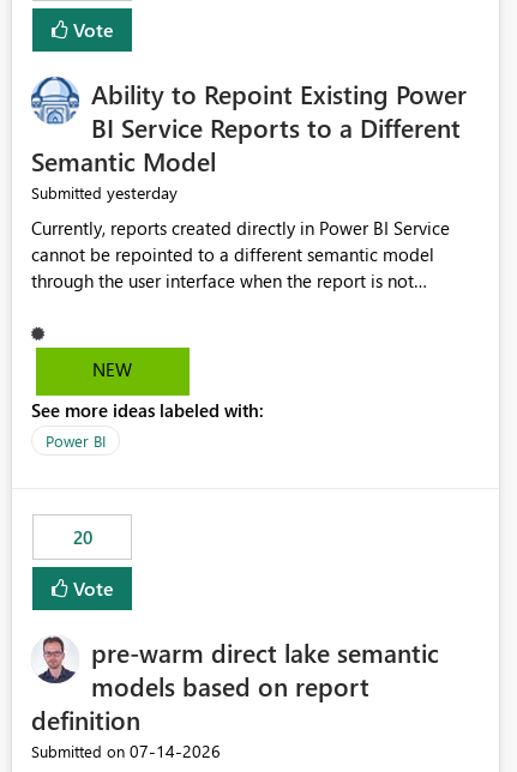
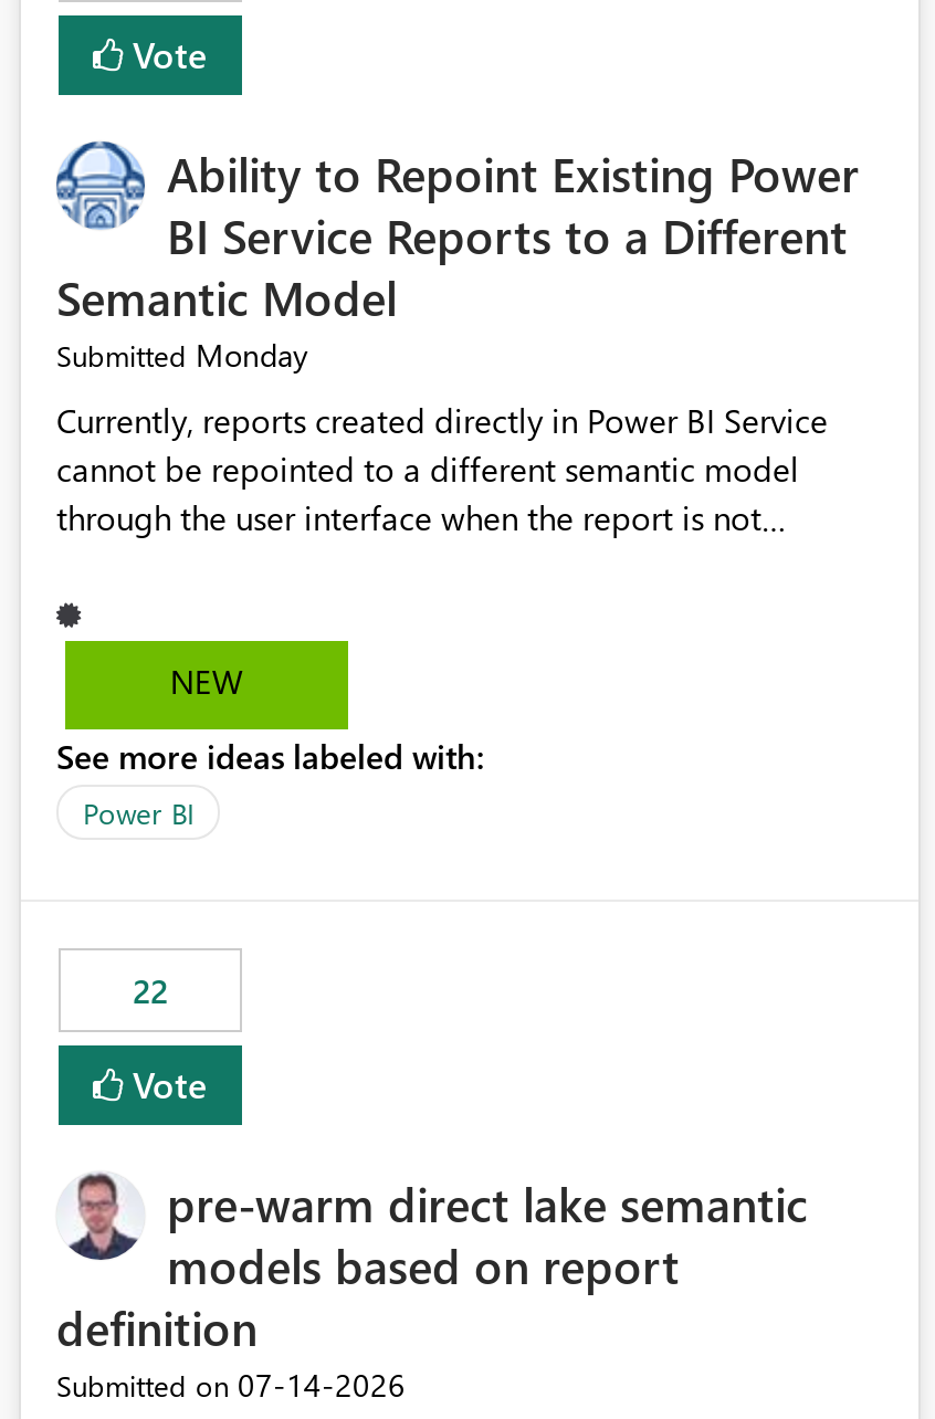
- Submitted yesterday
+ Submitted Monday

- 20
+ 22
